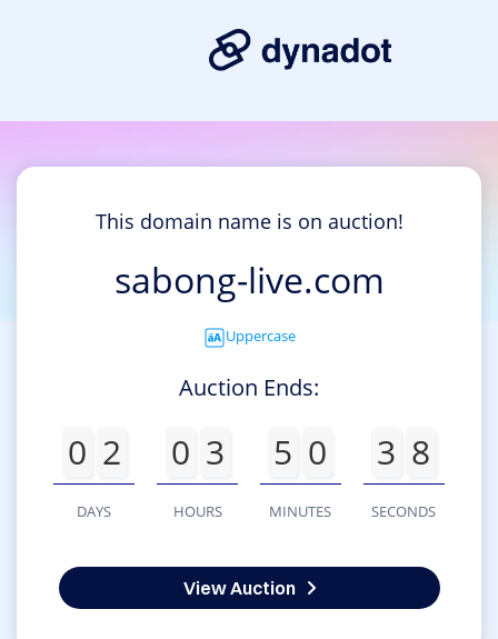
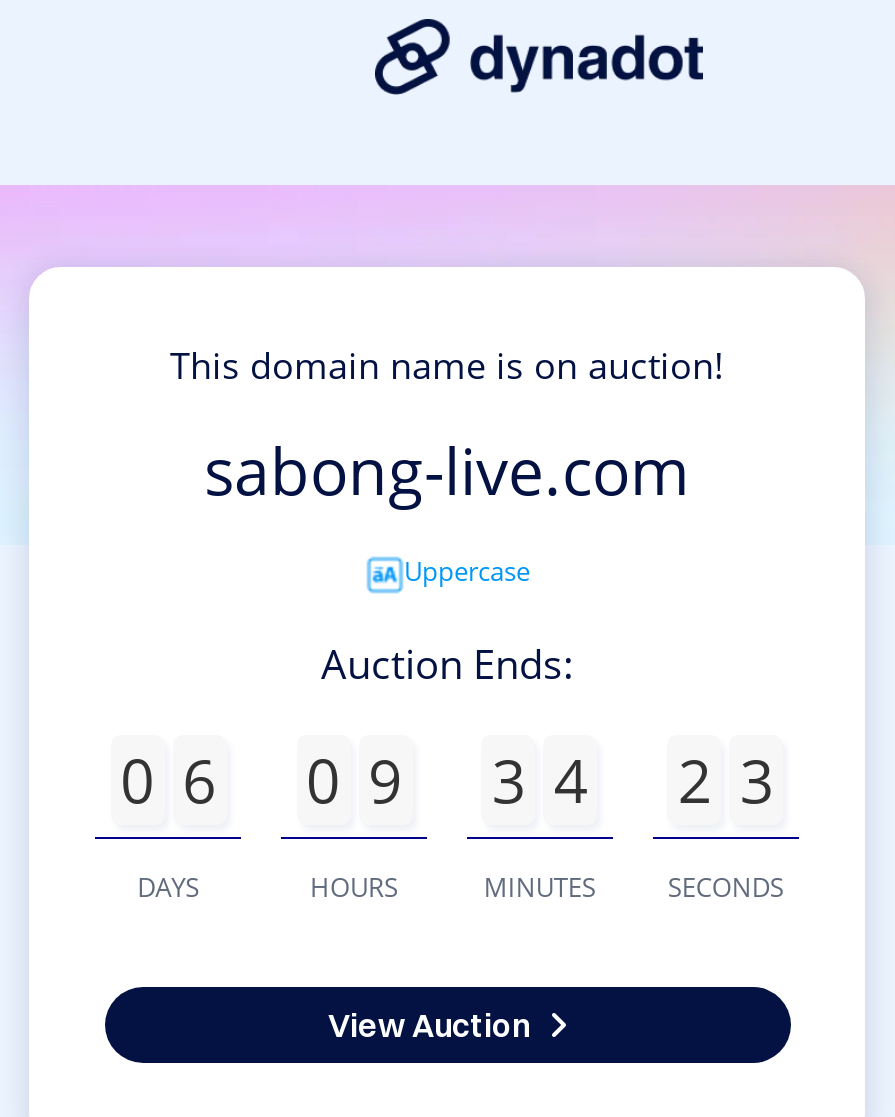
- 0 2
+ 0 6

- 0 3
+ 0 9

- 5 0
+ 3 4

- 3 8
+ 2 3
